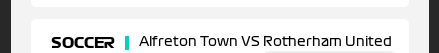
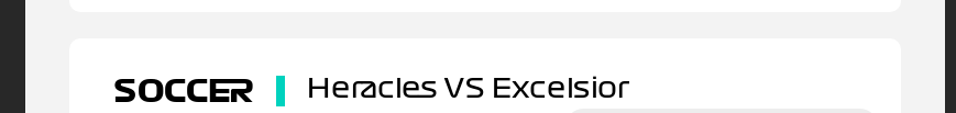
- Alfreton Town VS Rotherham United
+ Heracles VS Excelsior
